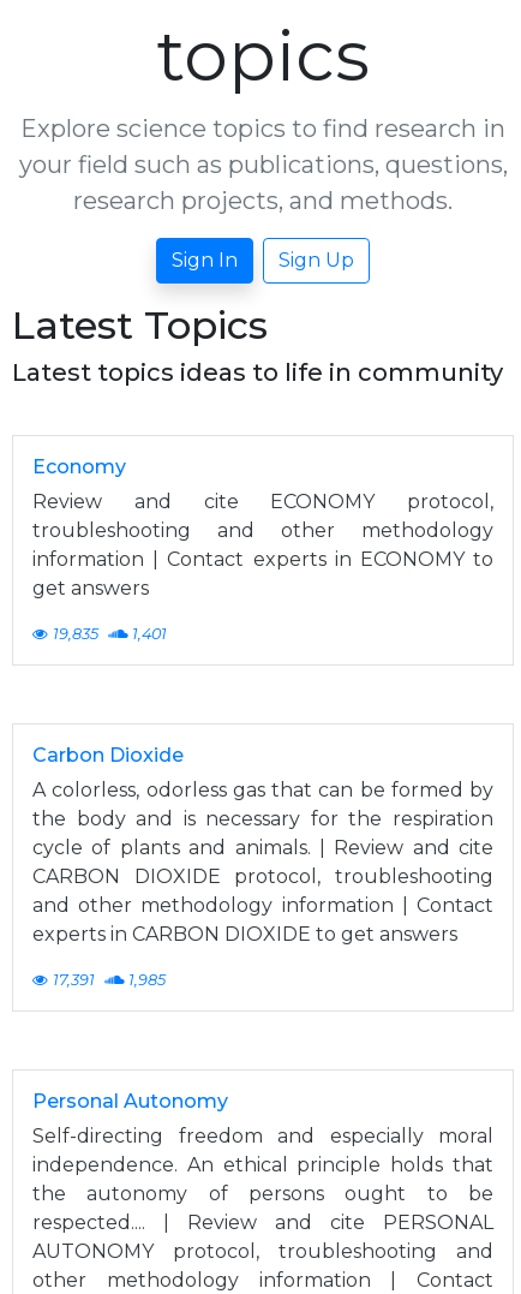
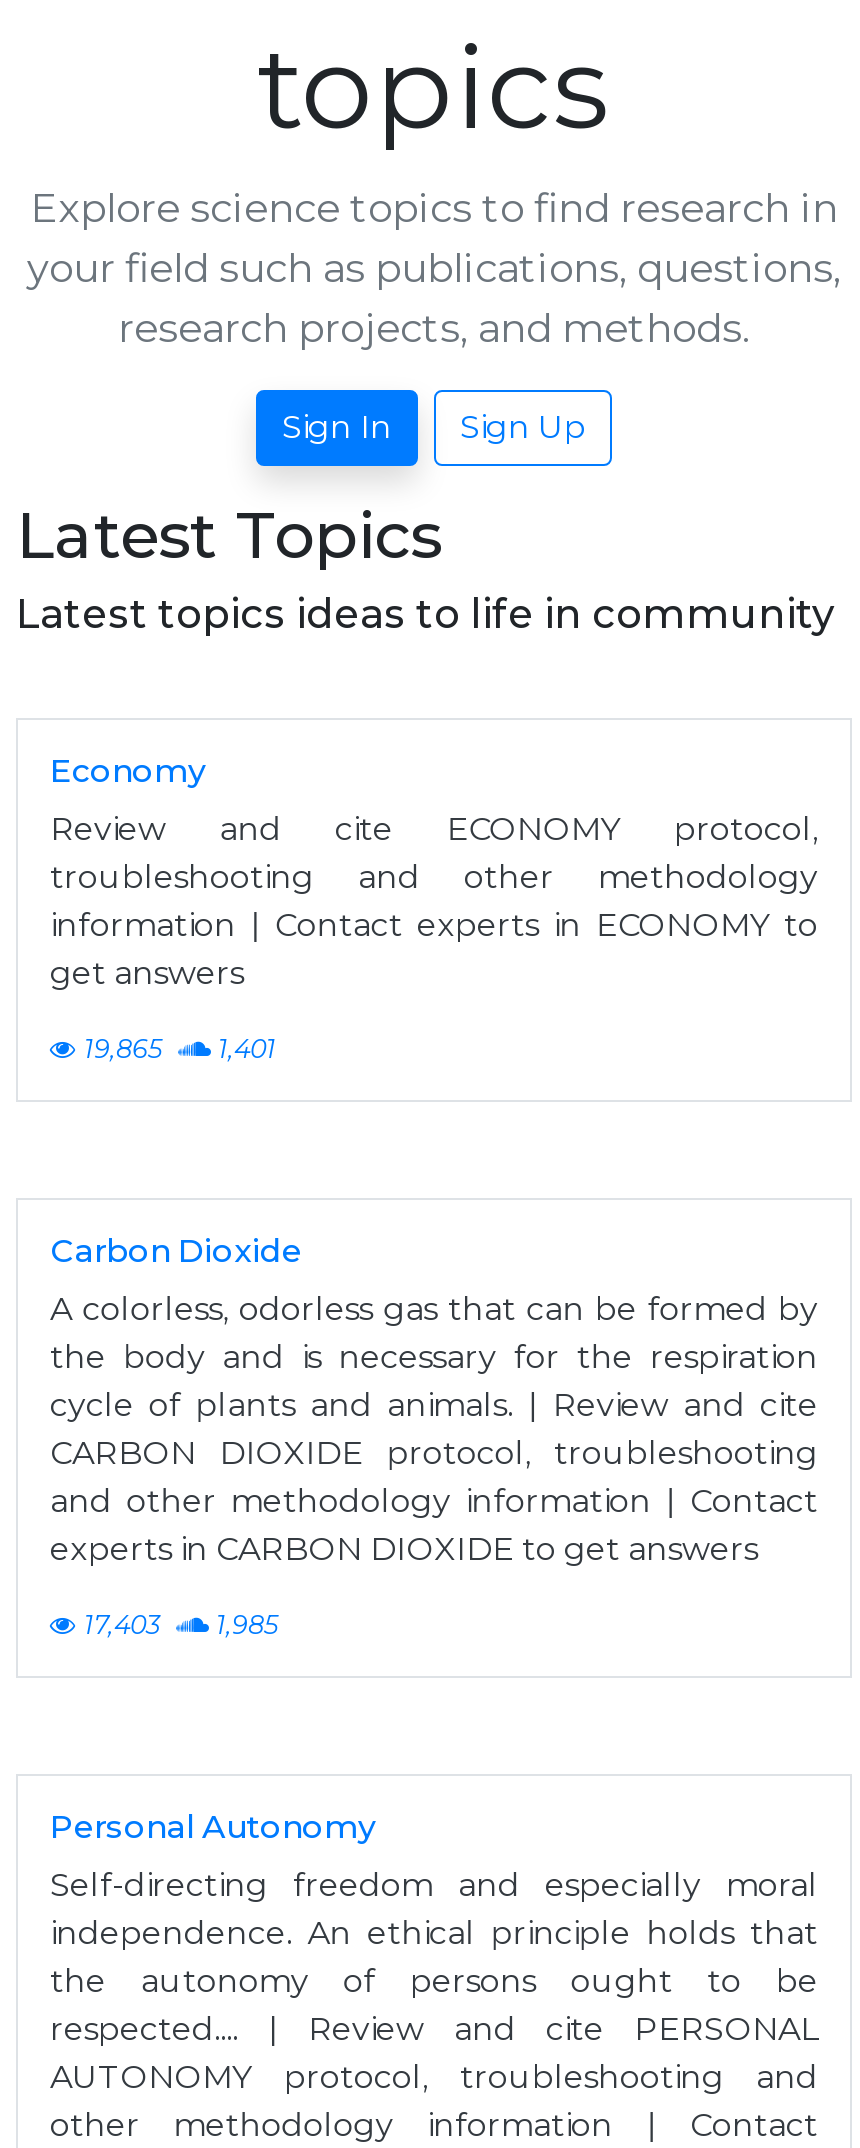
- 19,835 1,401
+ 19,865 1,401

- 17,391 1,985
+ 17,403 1,985
